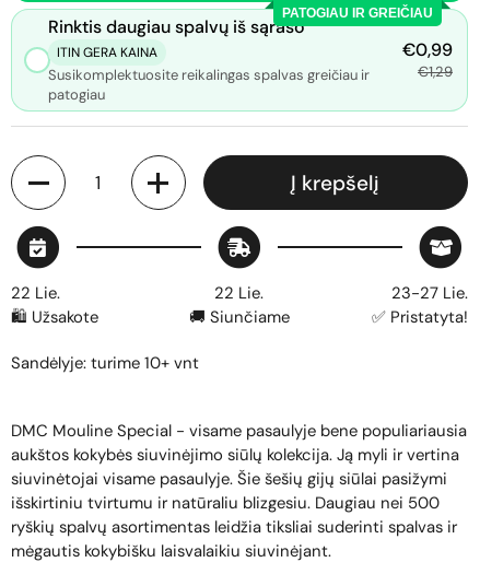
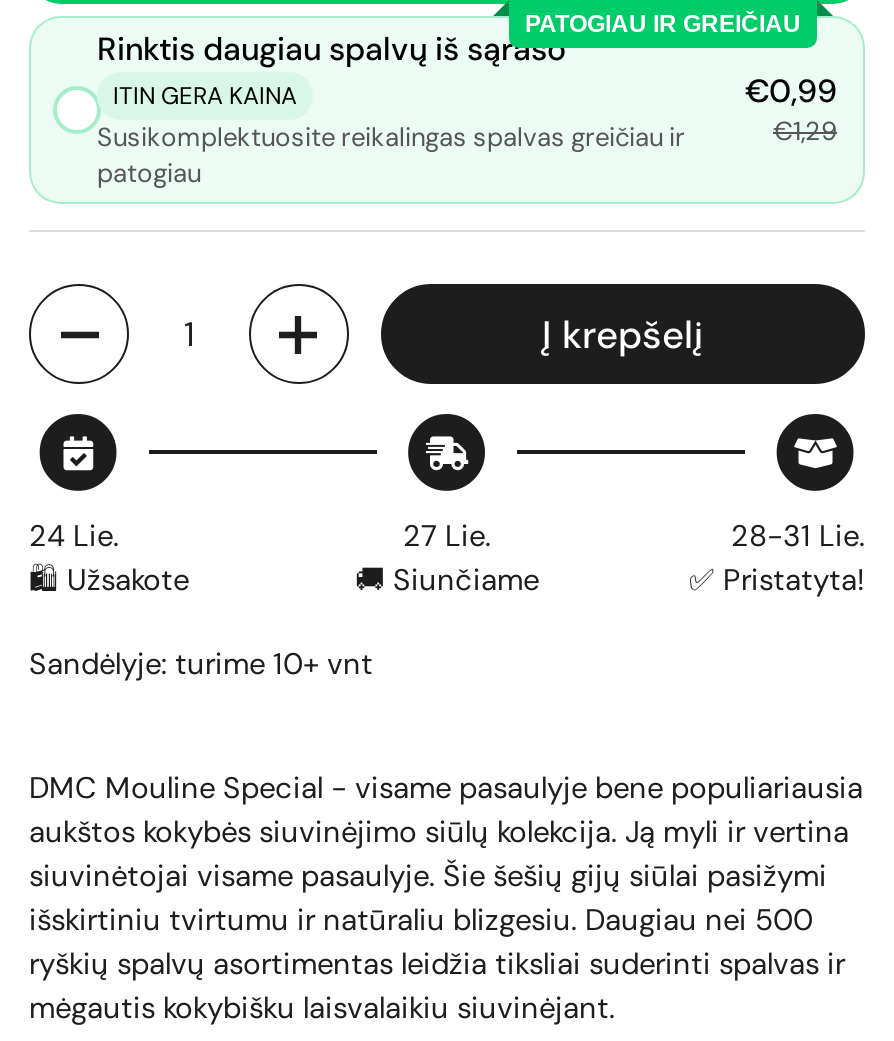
- 22 Lie.
+ 24 Lie.

- 22 Lie.
+ 27 Lie.

- 23-27 Lie.
+ 28-31 Lie.
